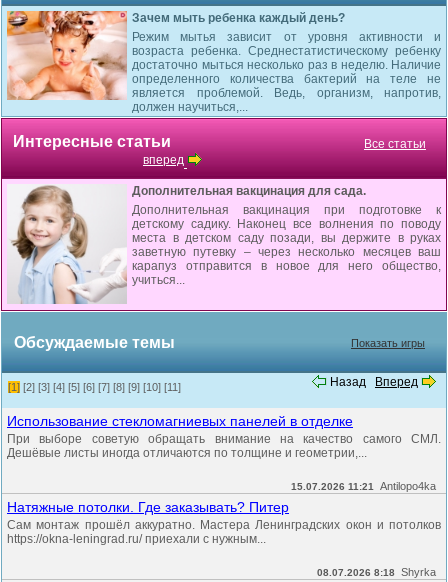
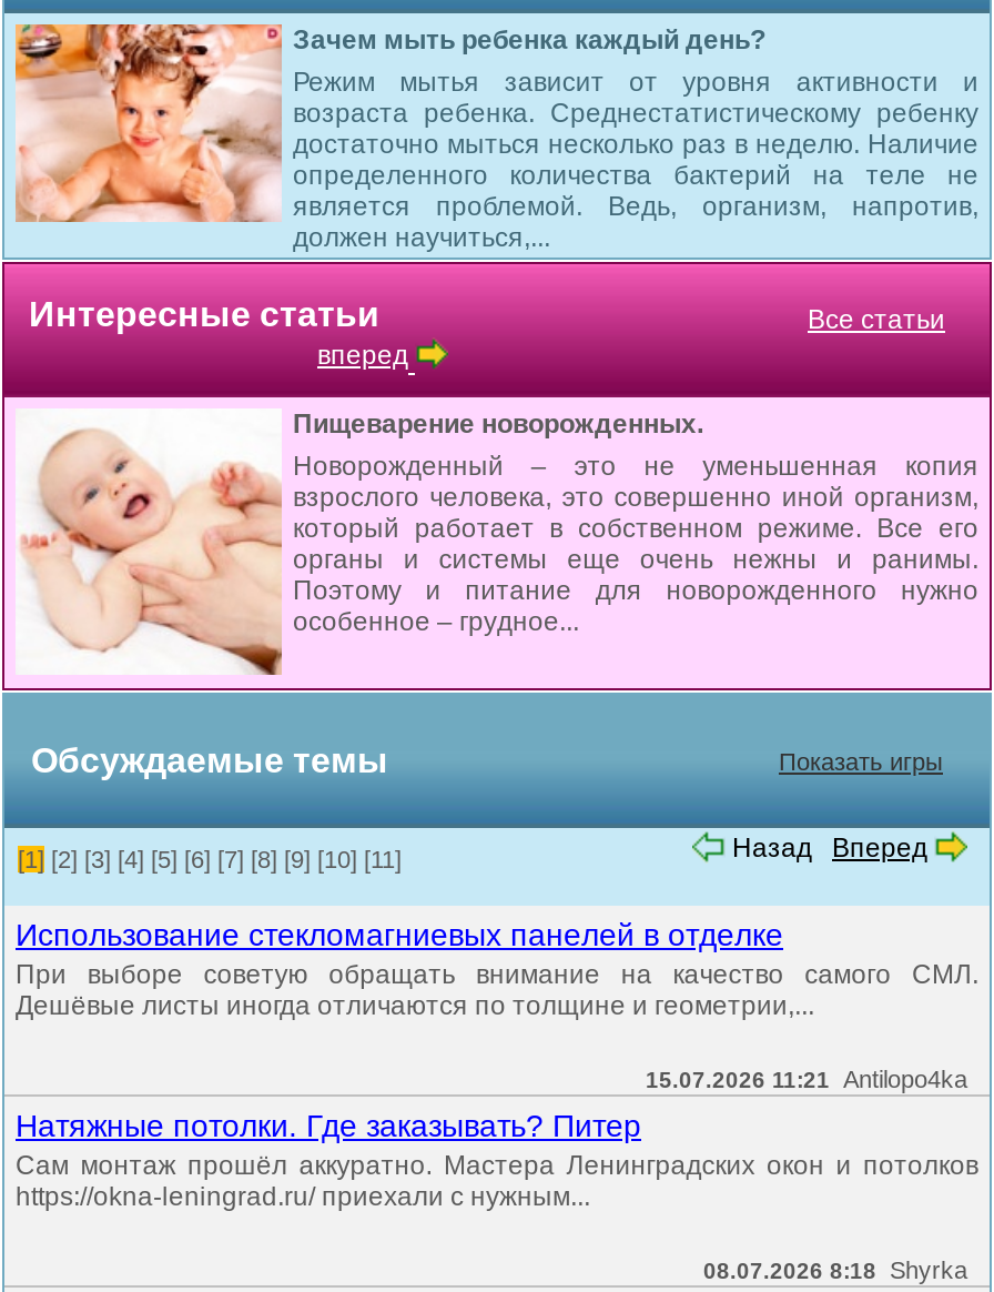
- [image]
- Дополнительная вакцинация для сада.
- Дополнительная вакцинация при подготовке к
- детскому садику. Наконец все волнения по поводу
- места в детском саду позади, вы держите в руках
- заветную путевку – через несколько месяцев ваш
- карапуз отправится в новое для него общество,
- учиться...
+ [image]
+ Пищеварение новорожденных.
+ Новорожденный – это не уменьшенная копия
+ взрослого человека, это совершенно иной организм,
+ который работает в собственном режиме. Все его
+ органы и системы еще очень нежны и ранимы.
+ Поэтому и питание для новорожденного нужно
+ особенное – грудное...
